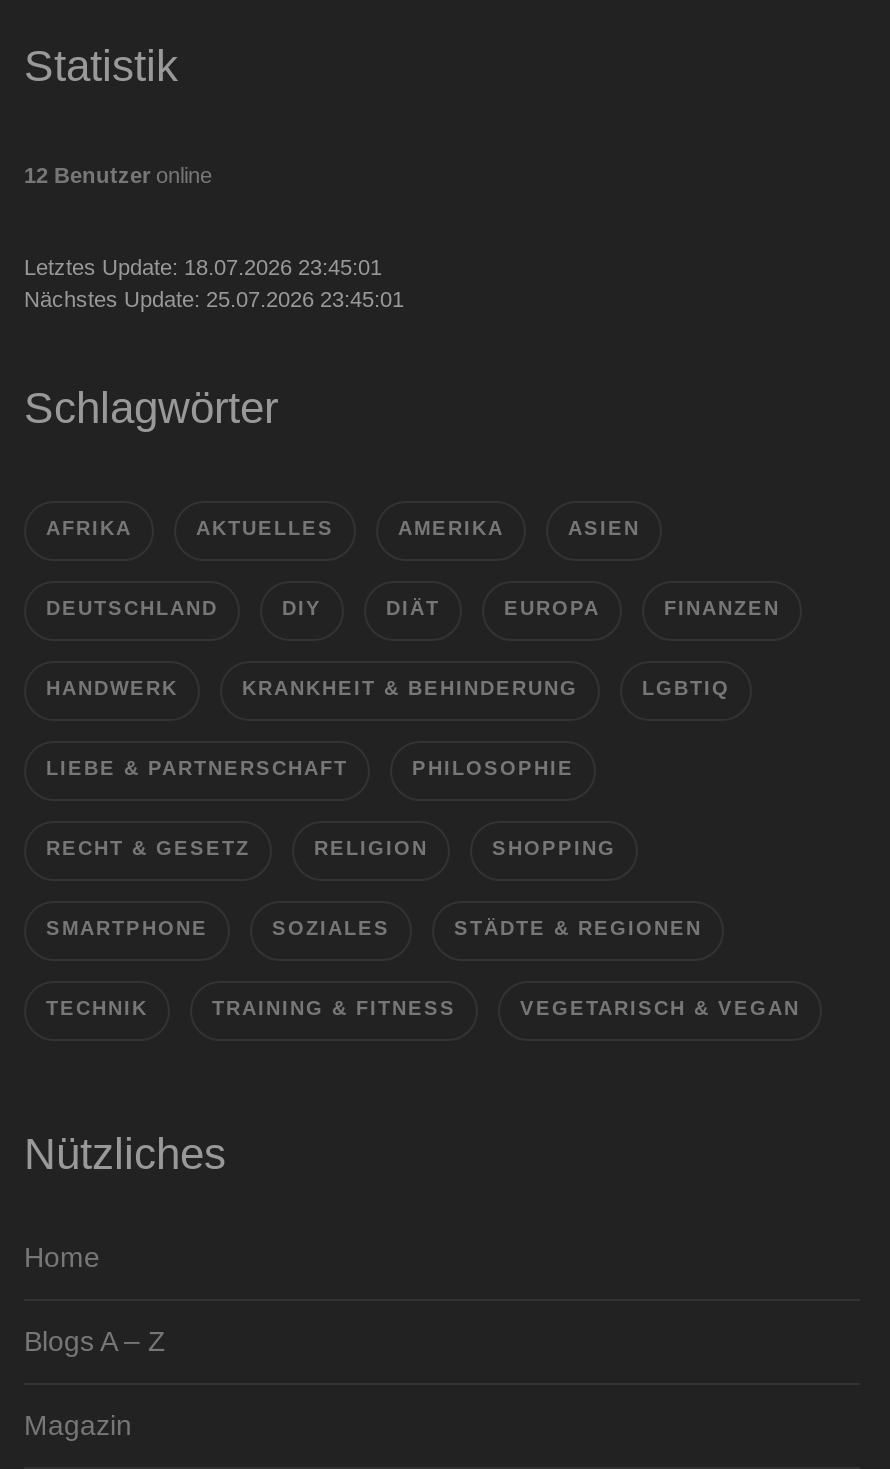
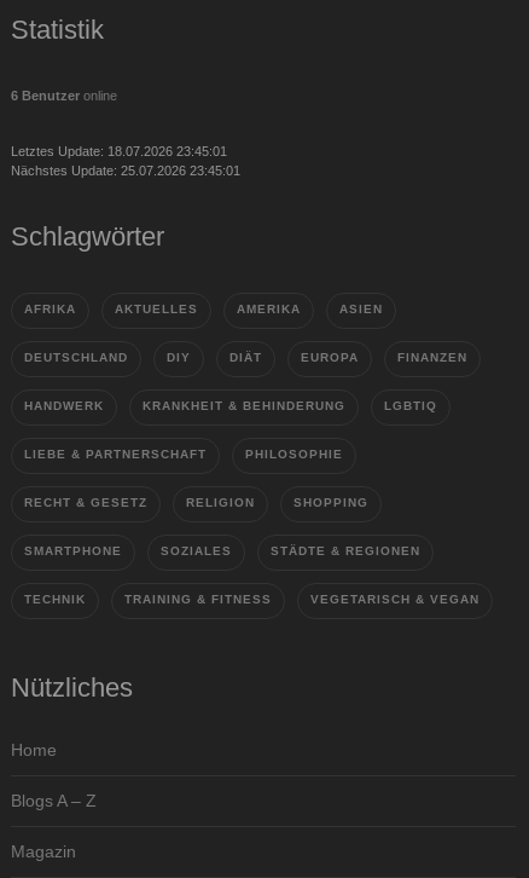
- 12 Benutzer online
+ 6 Benutzer online
